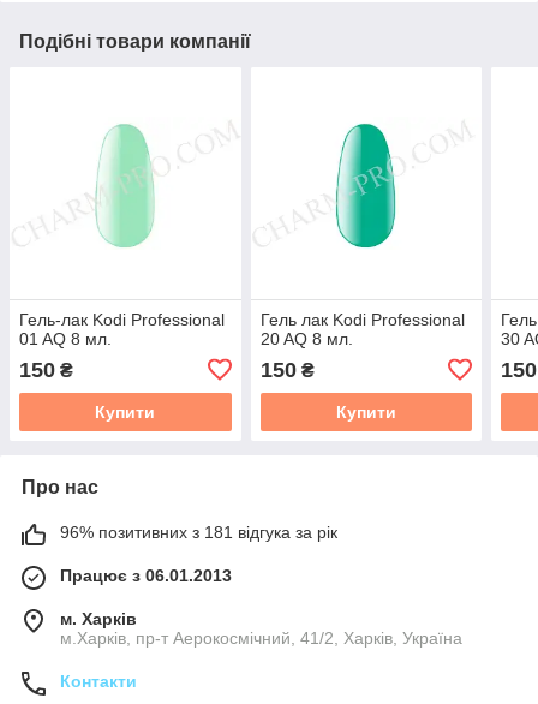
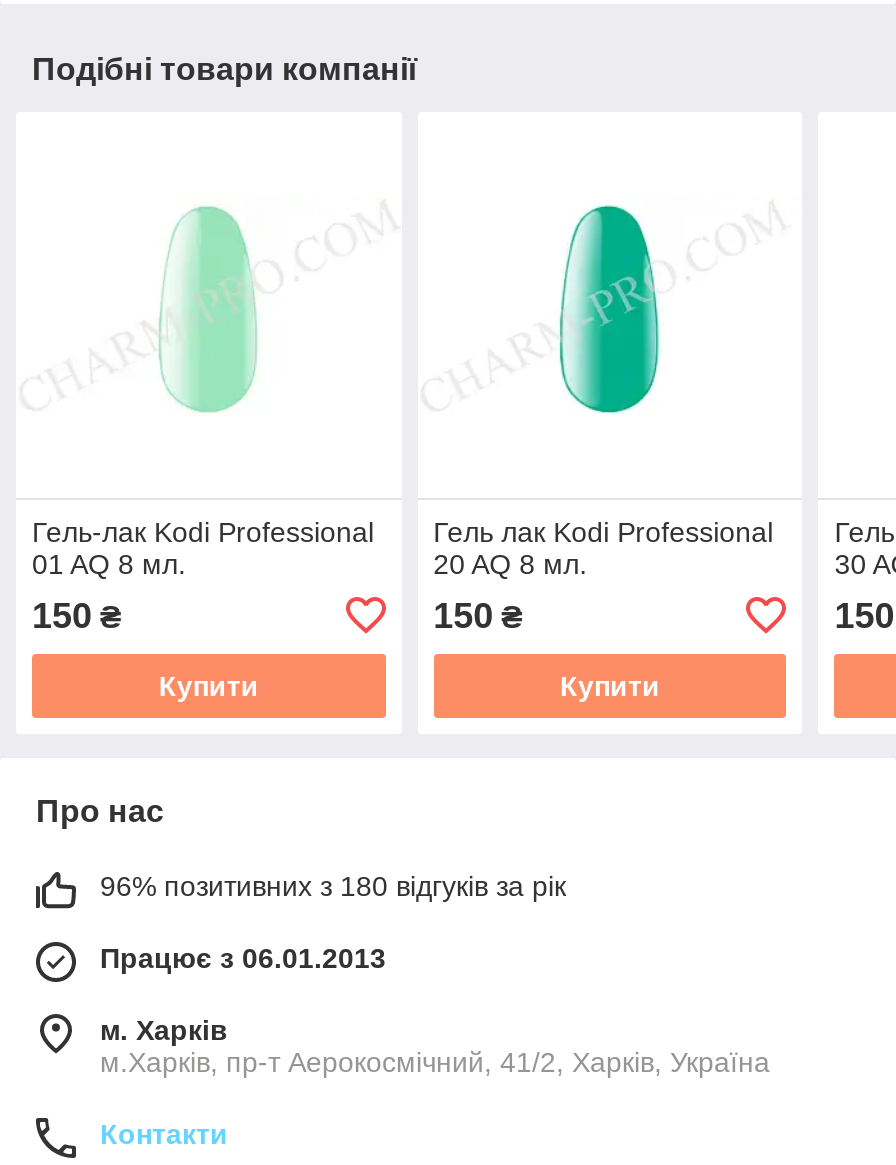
- 96% позитивних з 181 відгука за рік
+ 96% позитивних з 180 відгуків за рік
